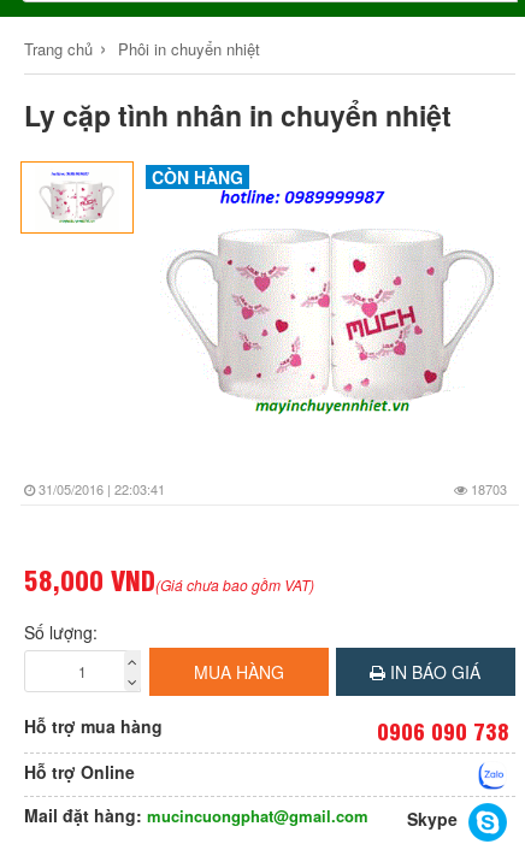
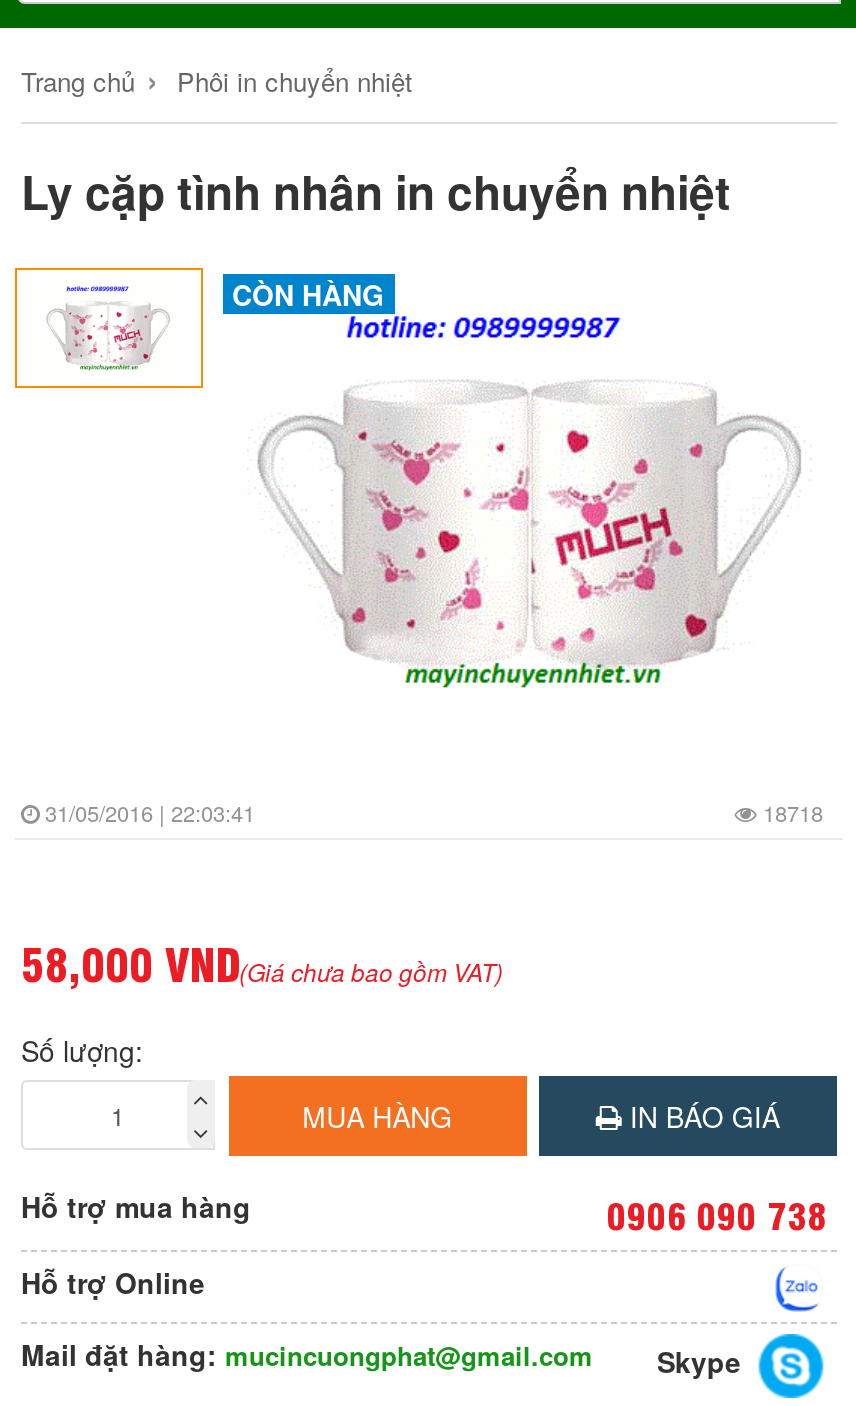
- 18703
+ 18718
